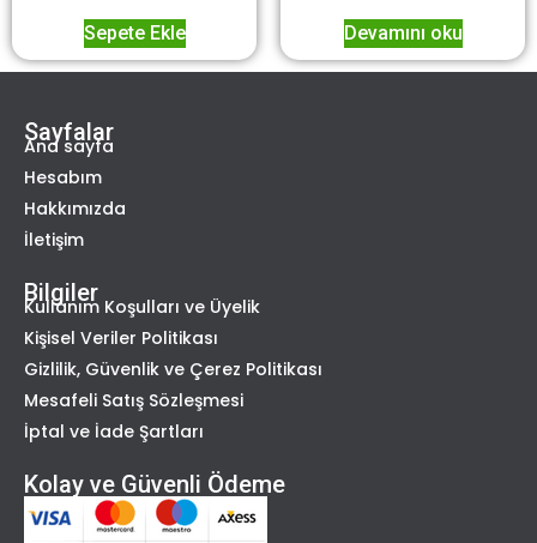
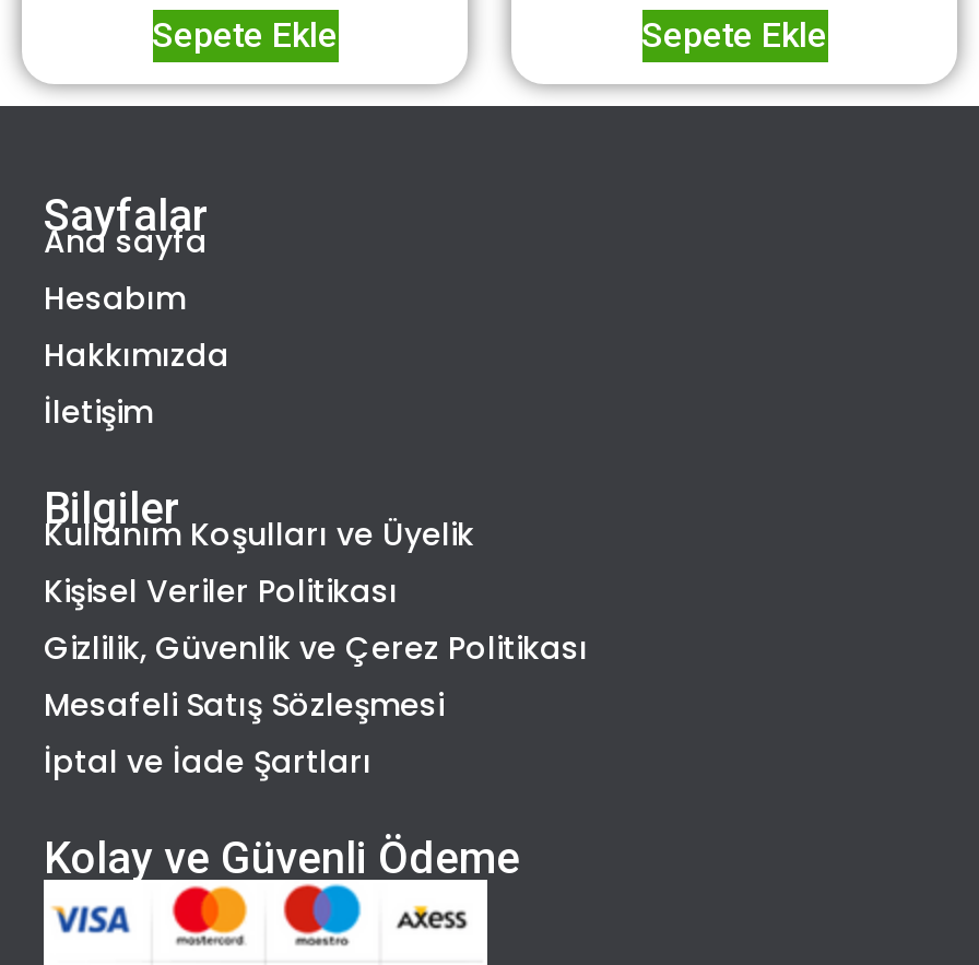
- Devamını oku
+ Sepete Ekle
